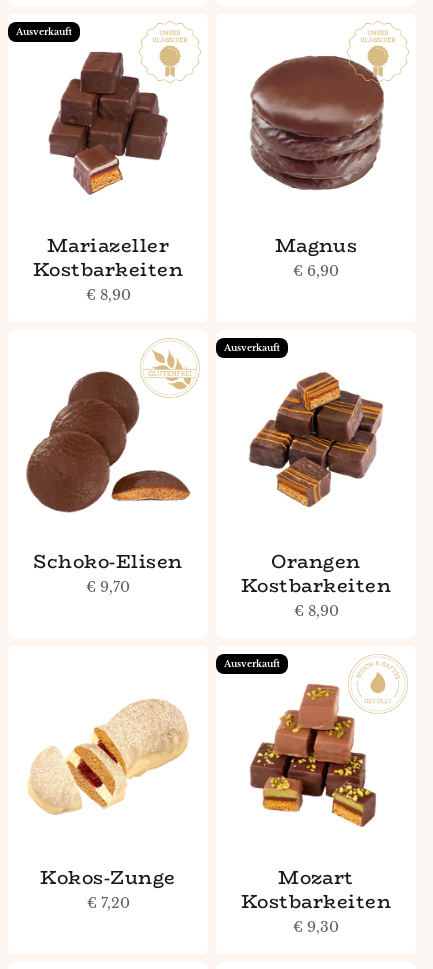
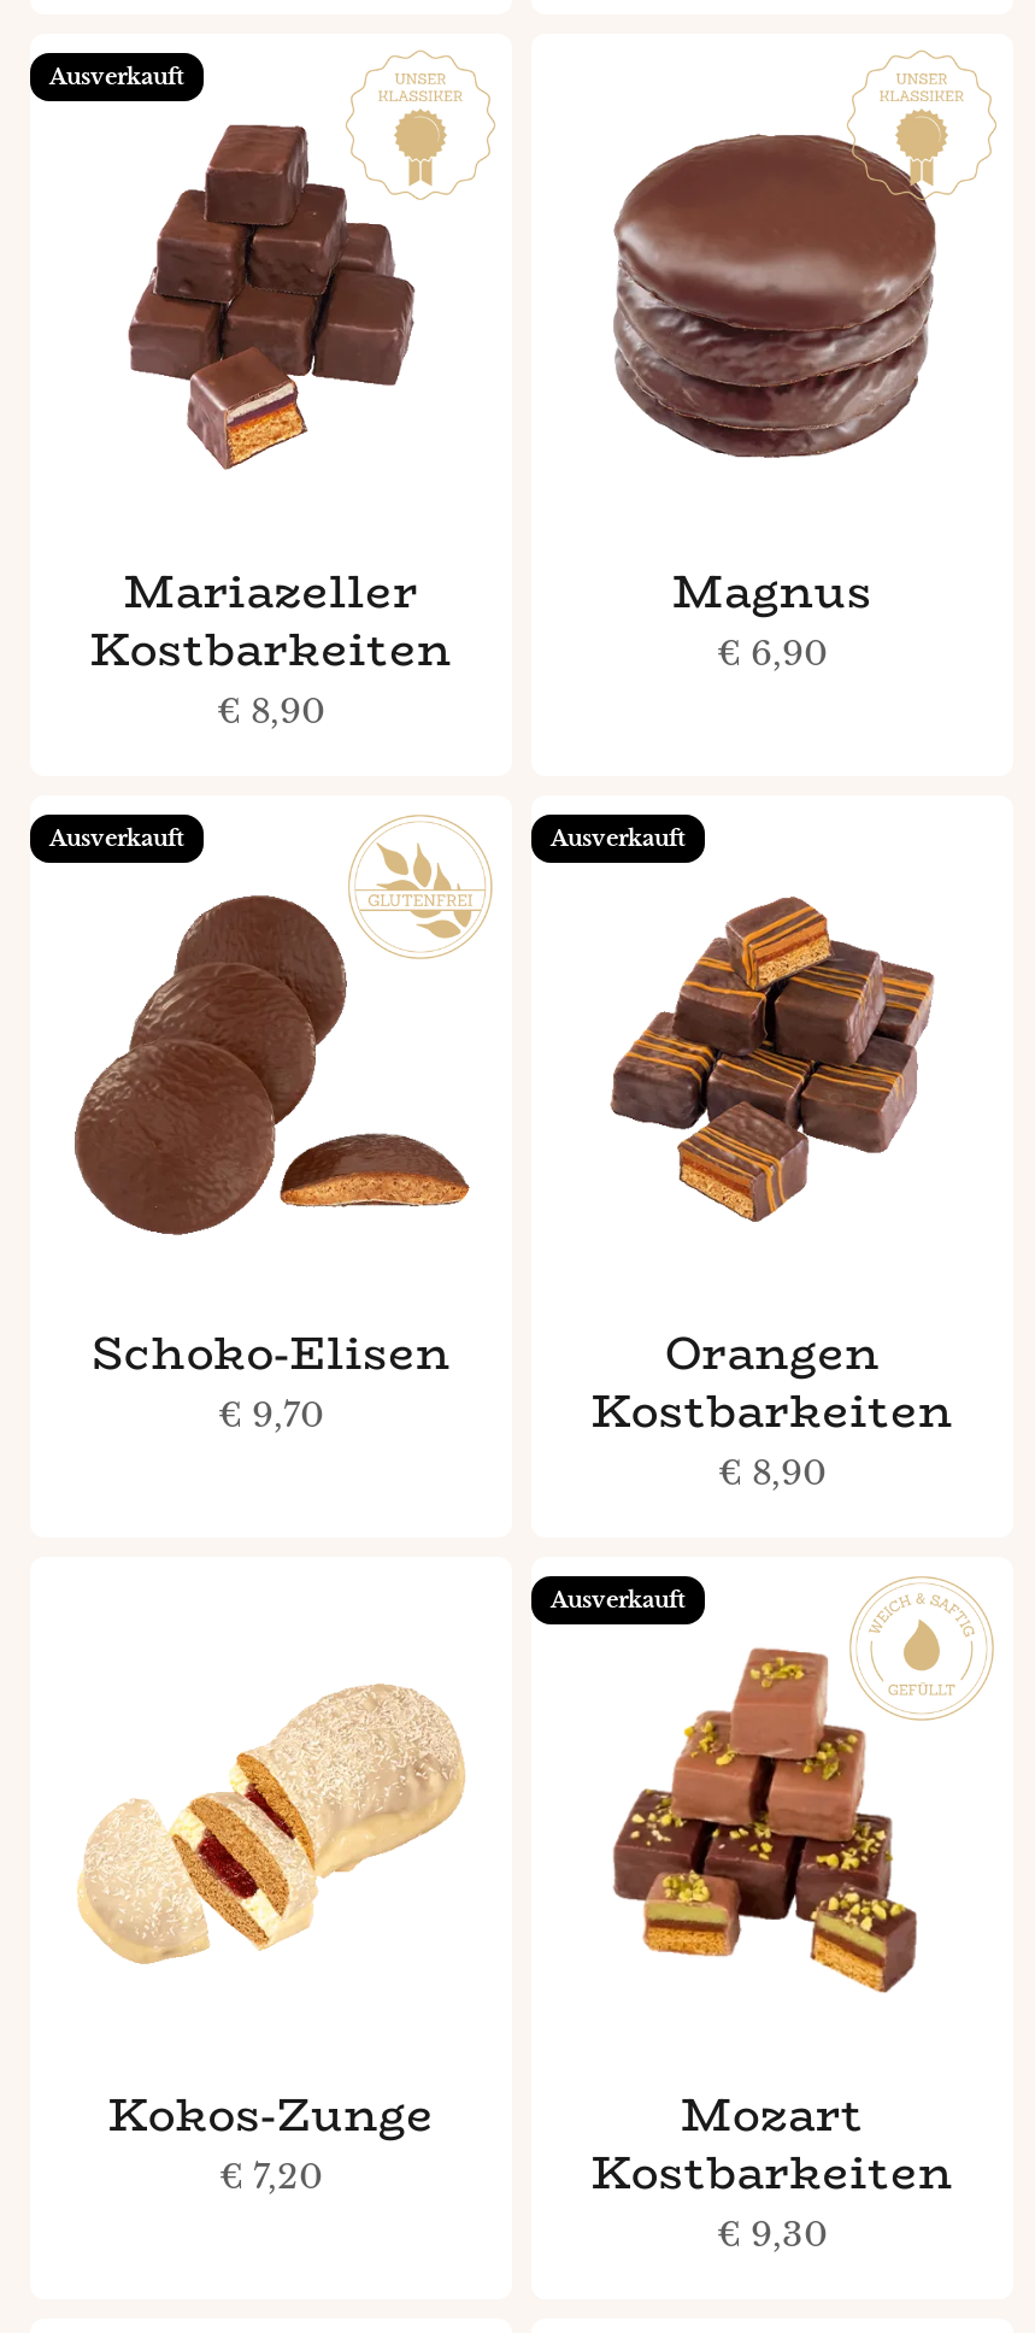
+ Ausverkauft
